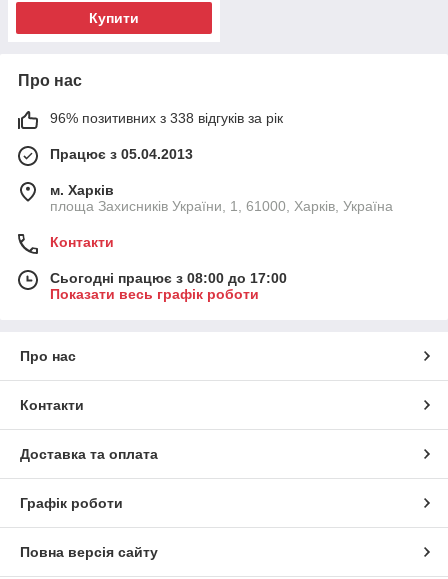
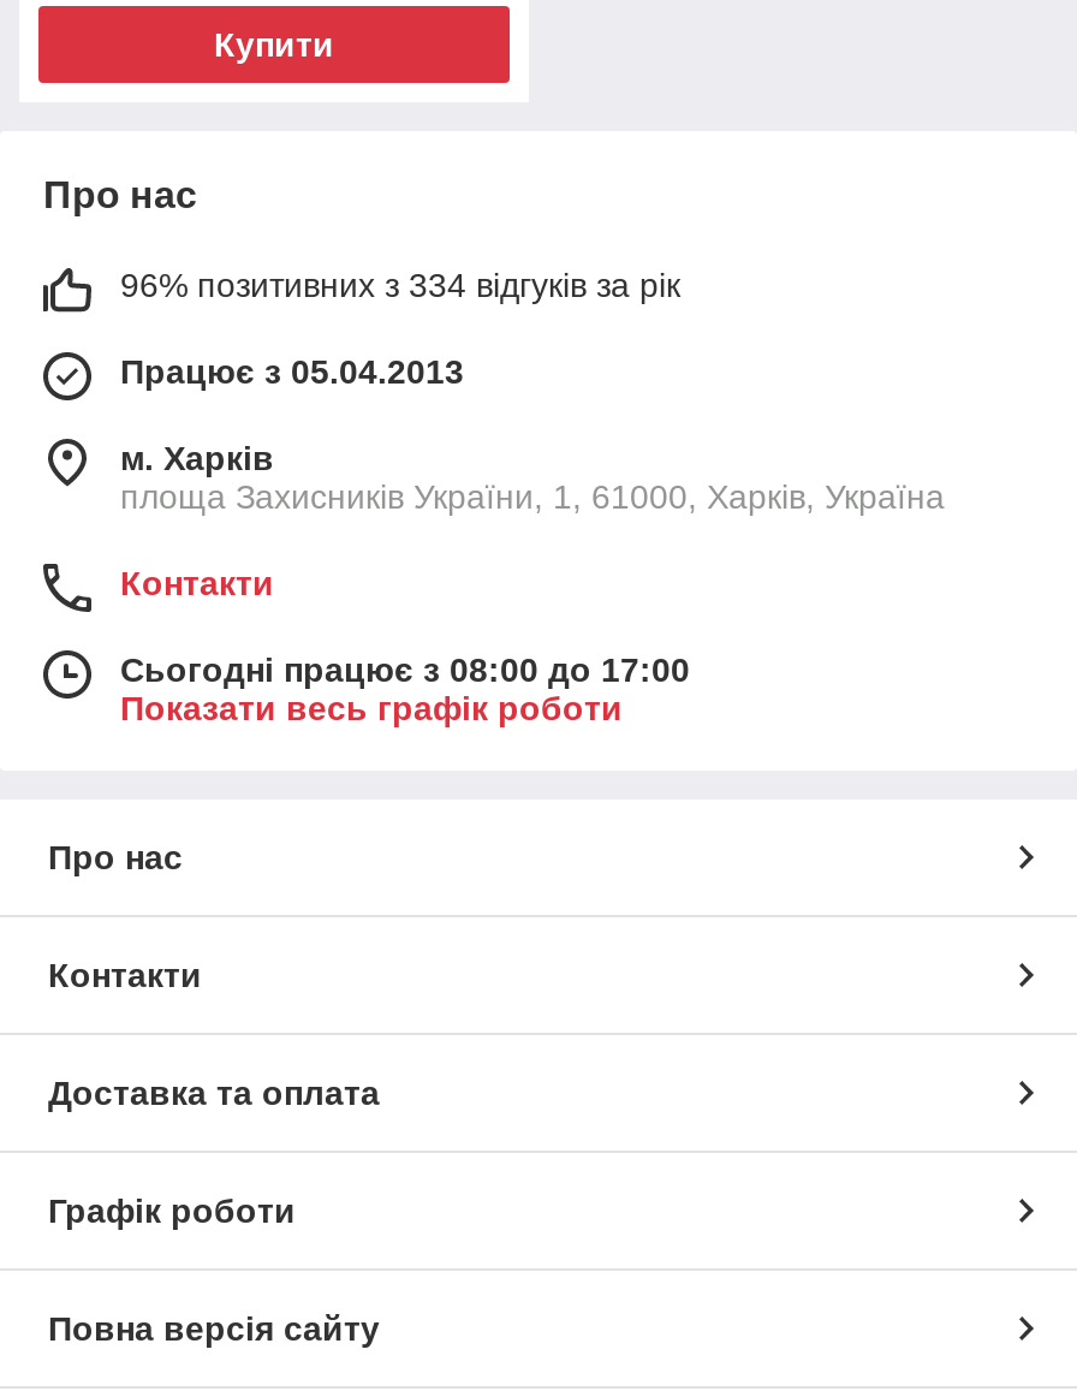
- 96% позитивних з 338 відгуків за рік
+ 96% позитивних з 334 відгуків за рік
